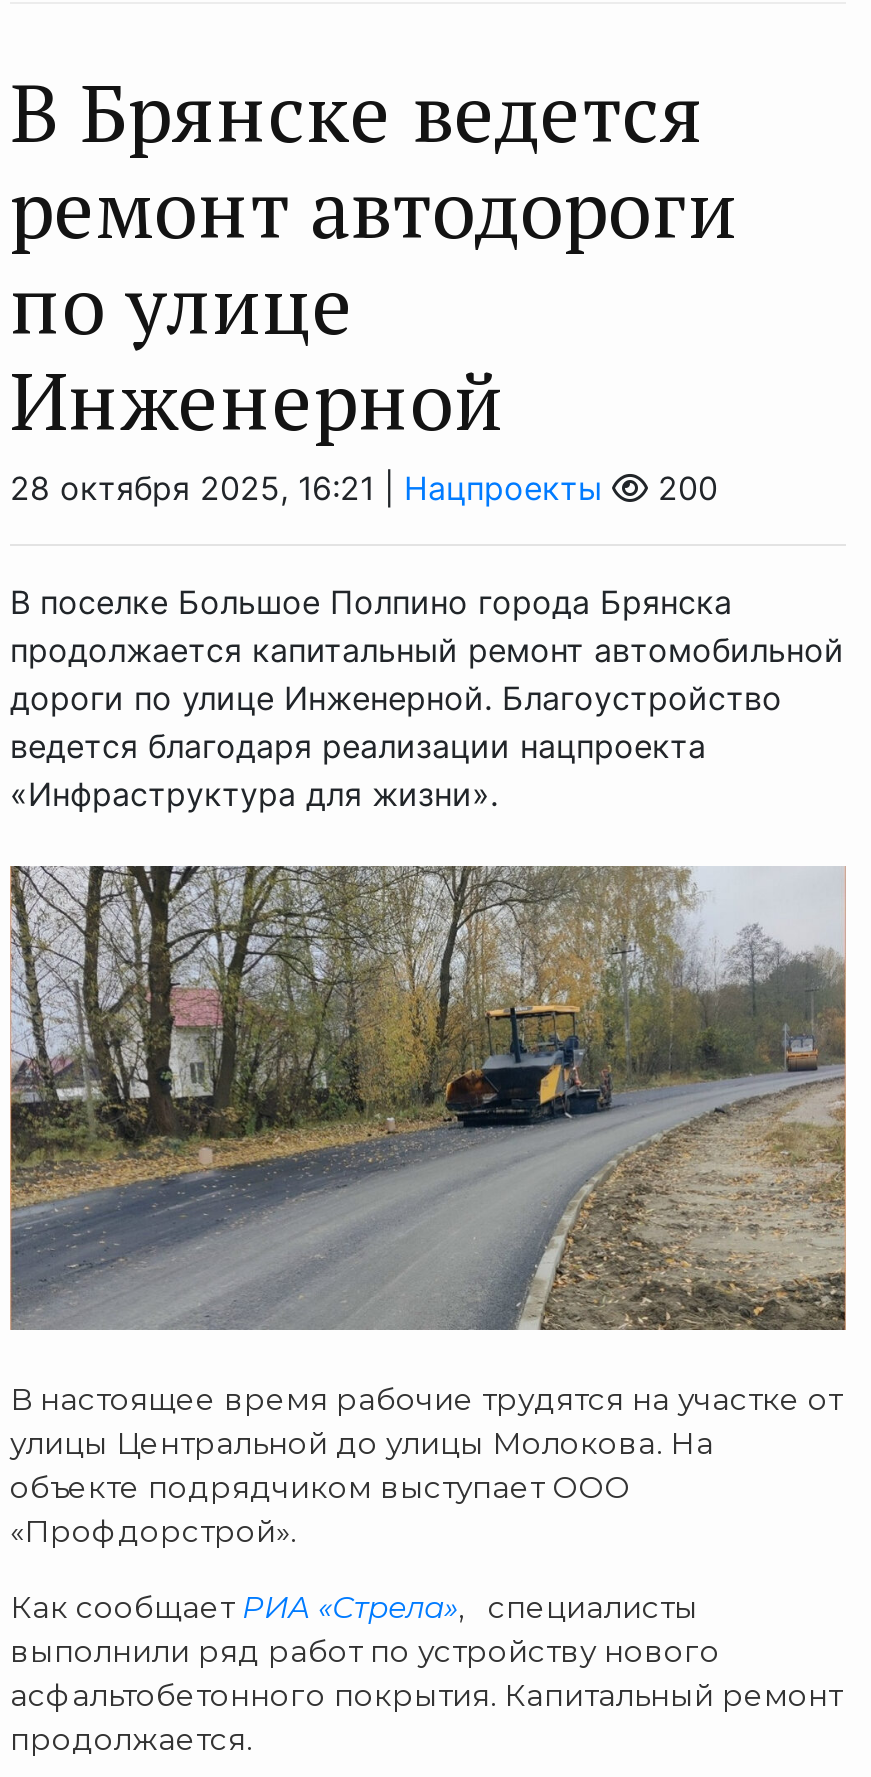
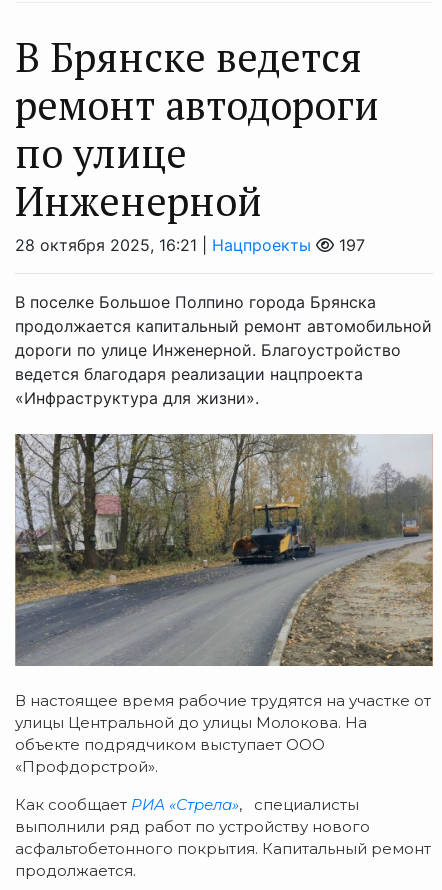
- 200
+ 197
